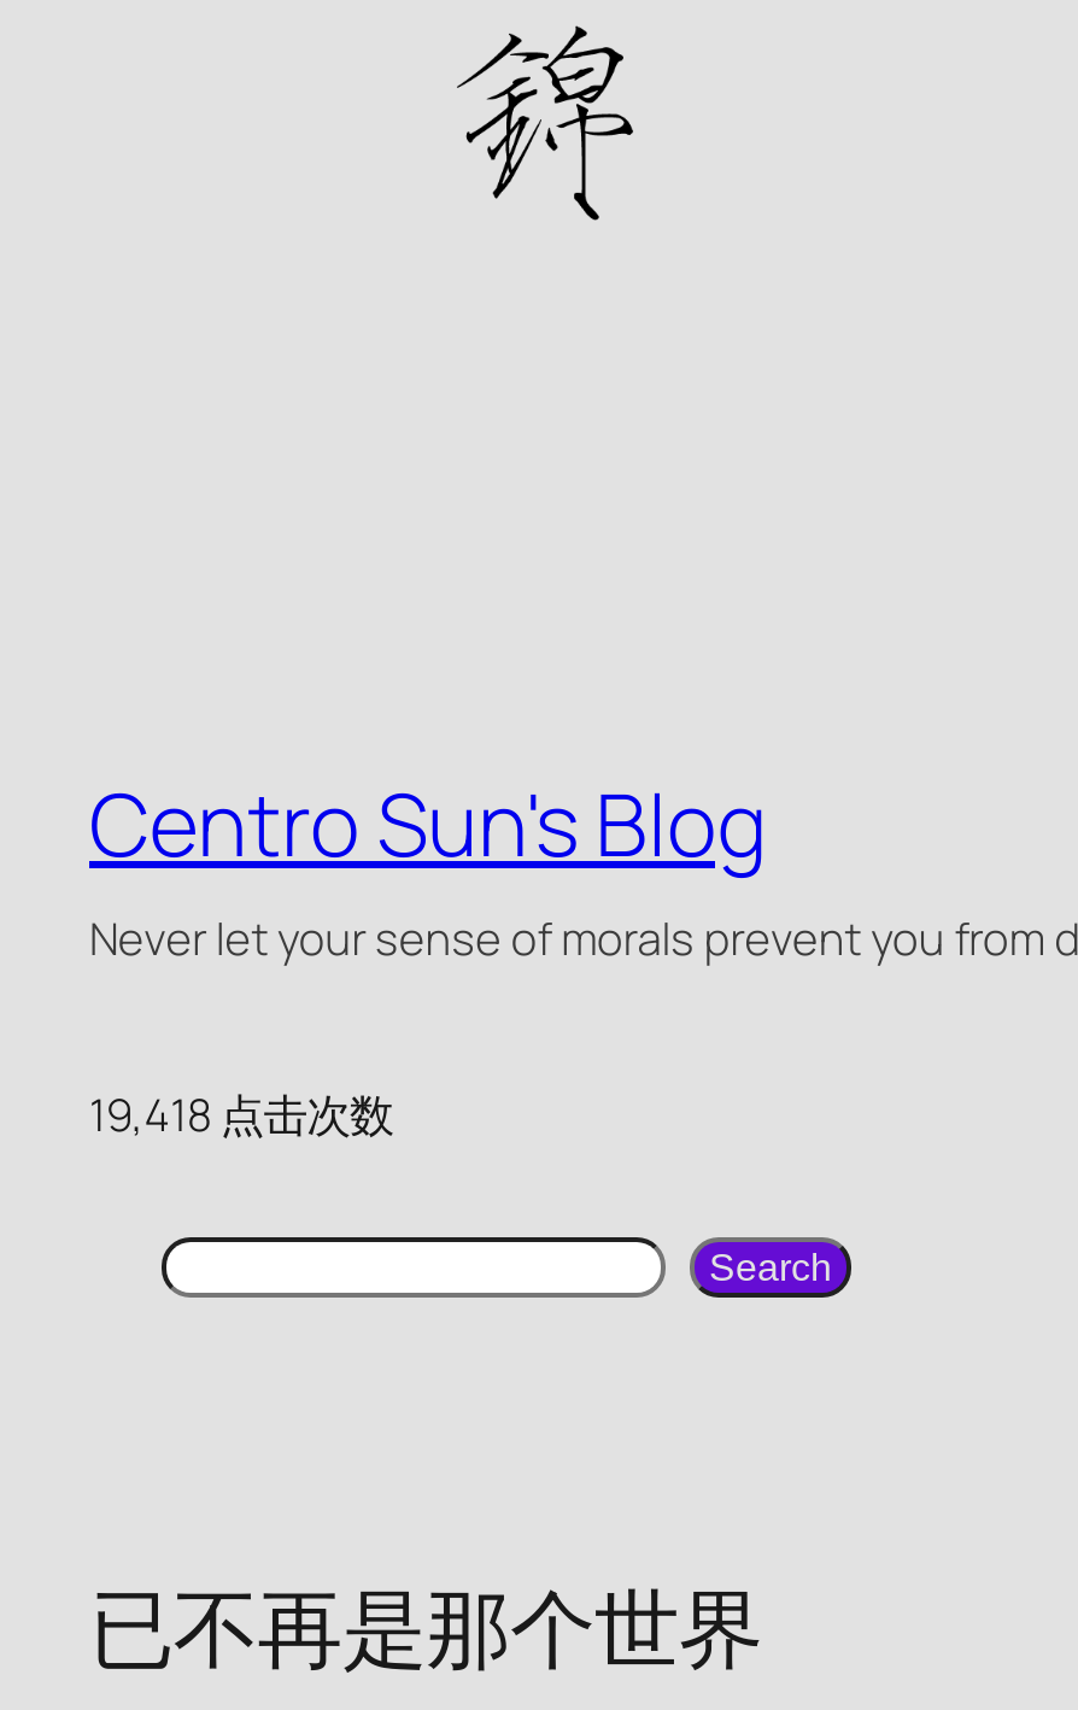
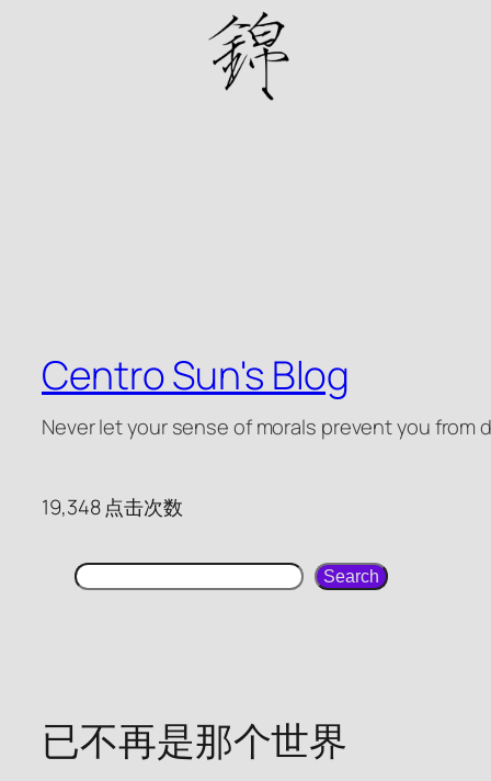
- 19,418 点击次数
+ 19,348 点击次数
